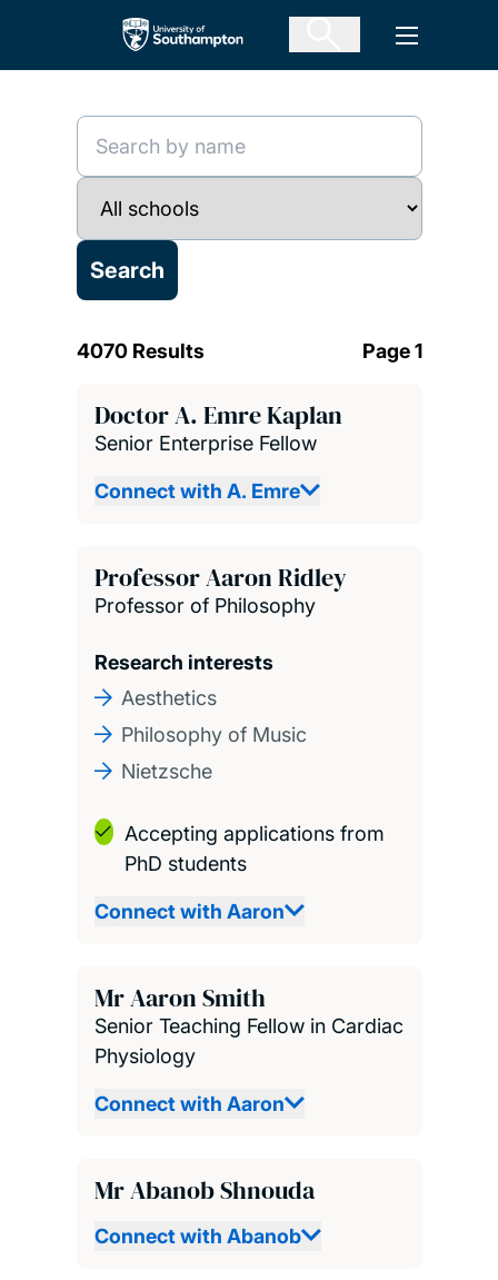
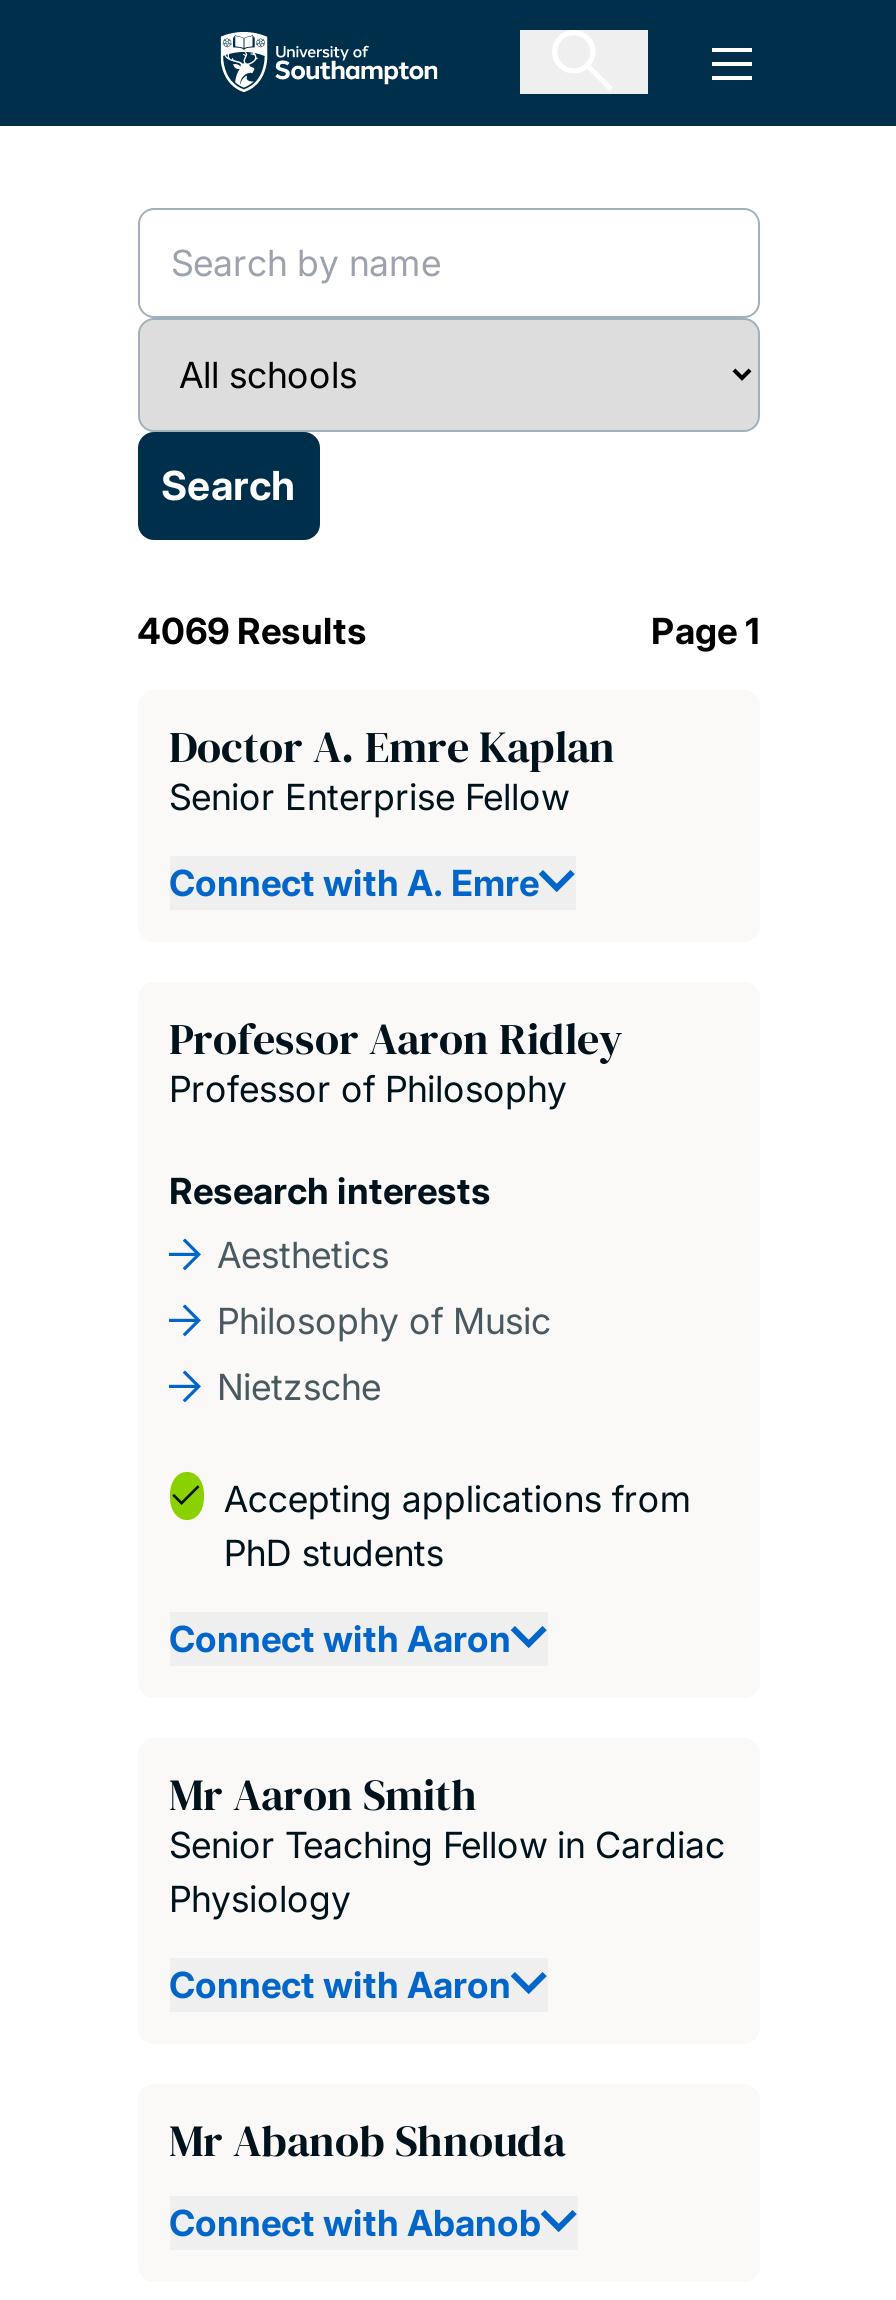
- 4070 Results
+ 4069 Results
